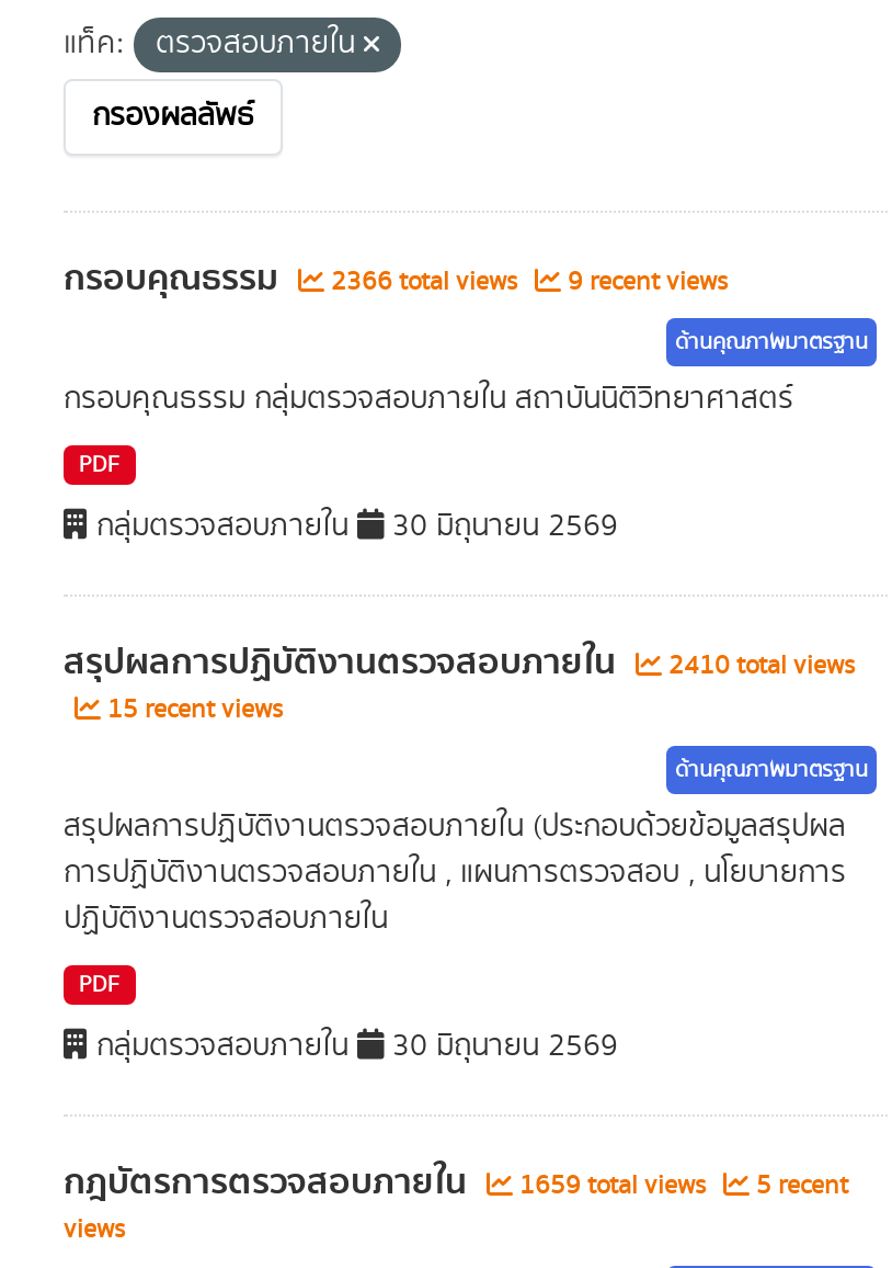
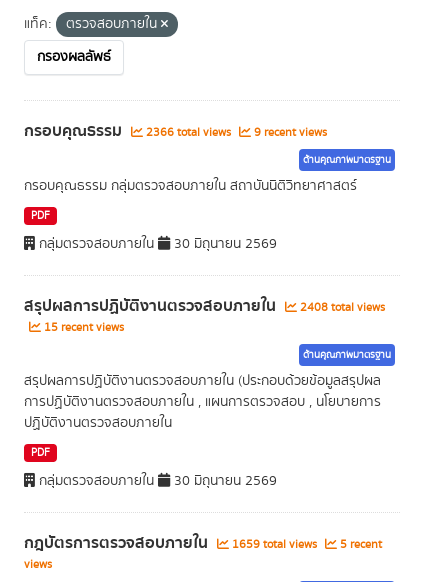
- สรุปผลการปฏิบัติงานตรวจสอบภายใน 2410 total views
+ สรุปผลการปฏิบัติงานตรวจสอบภายใน 2408 total views
